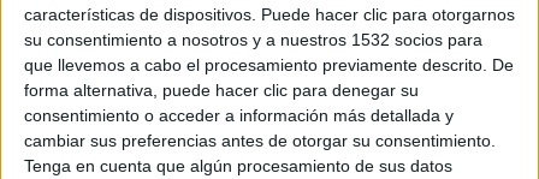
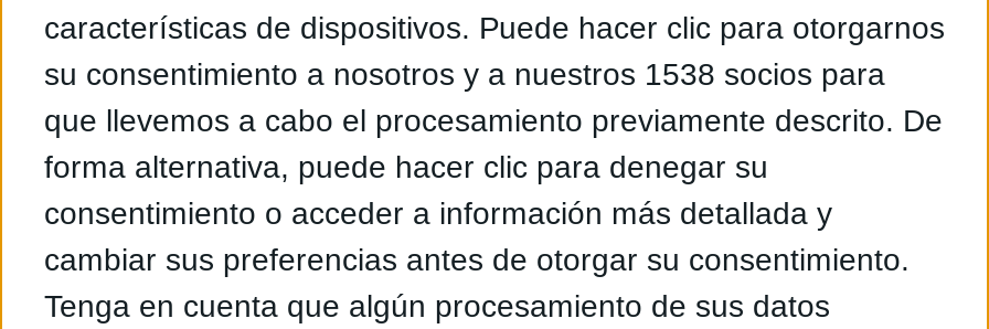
- su consentimiento a nosotros y a nuestros 1532 socios para
+ su consentimiento a nosotros y a nuestros 1538 socios para
